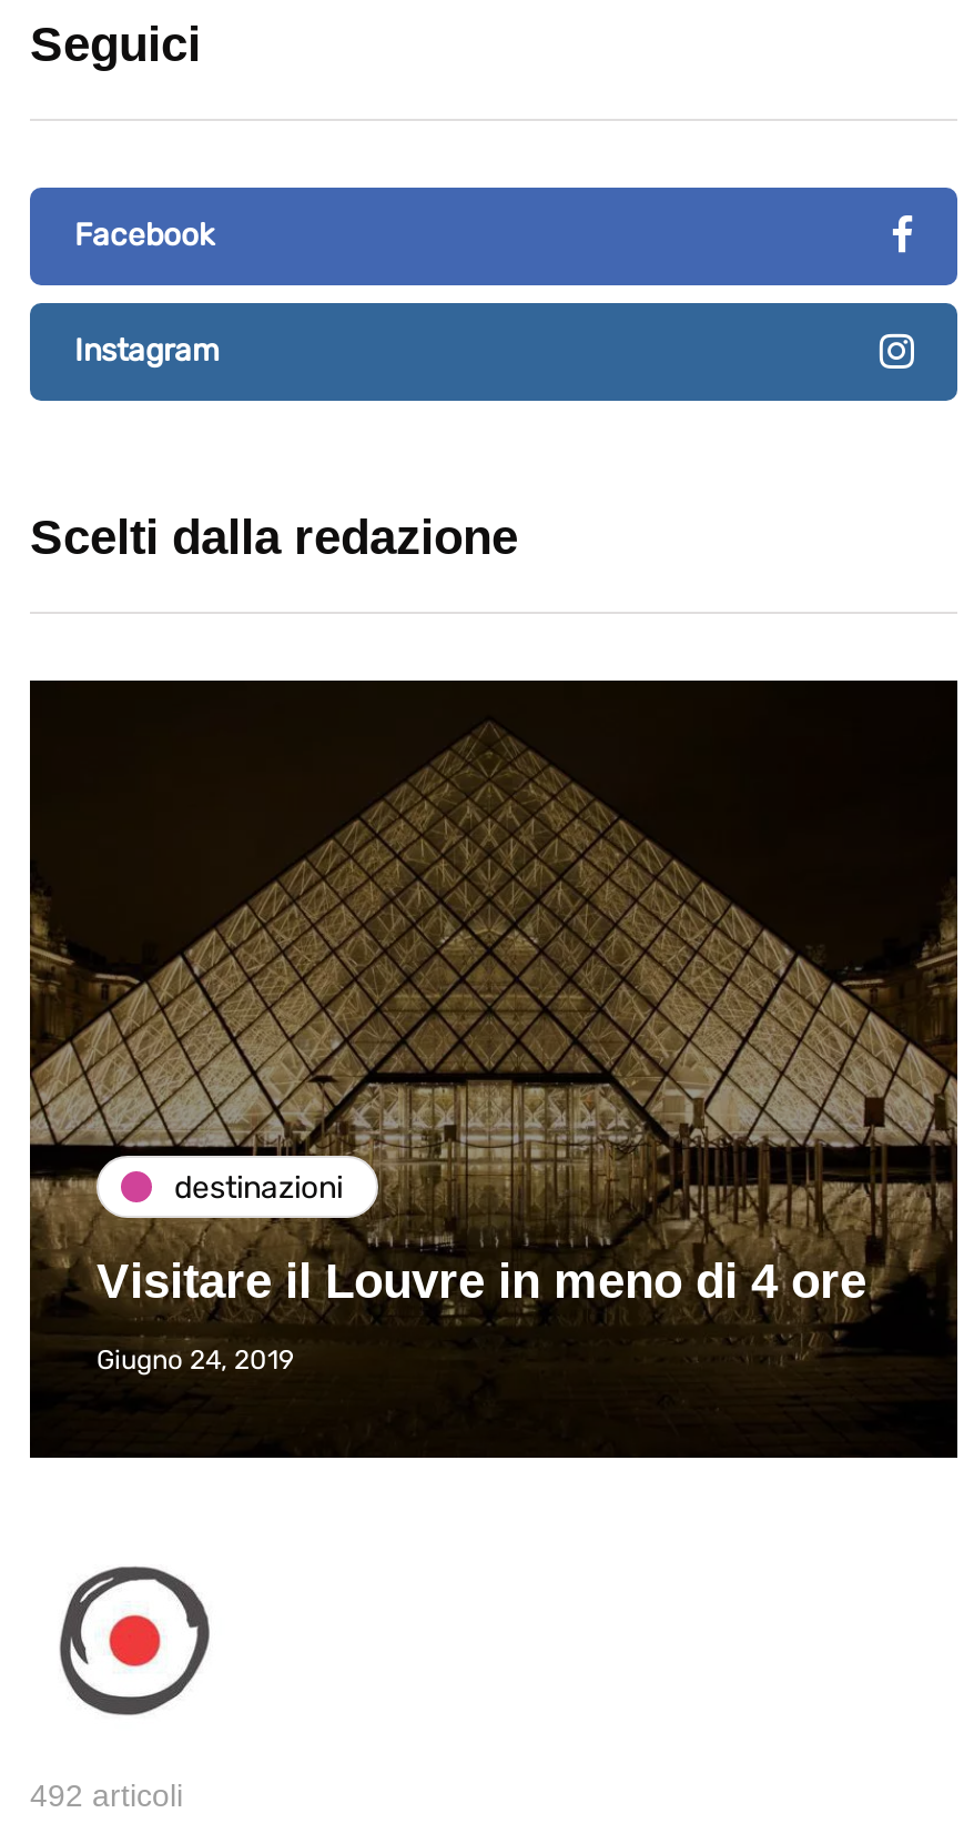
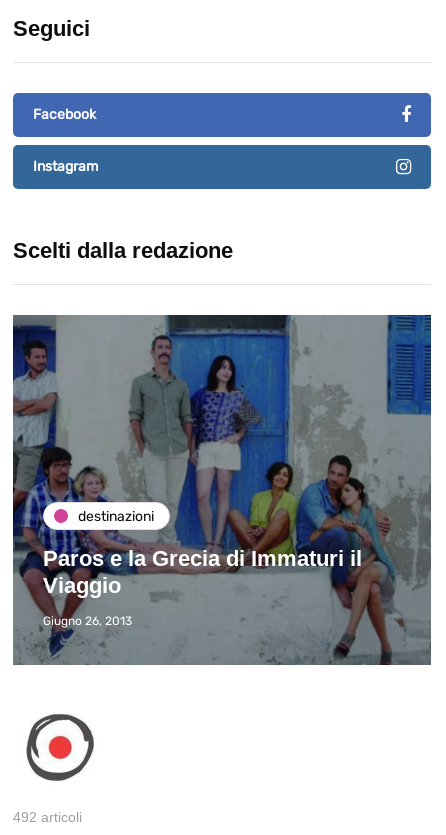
- [image]
- Visitare il Louvre in meno di 4 ore
+ [image]
+ Paros e la Grecia di Immaturi il
+ Viaggio

moved up: destinazioni

- Giugno 24, 2019
+ Giugno 26, 2013
